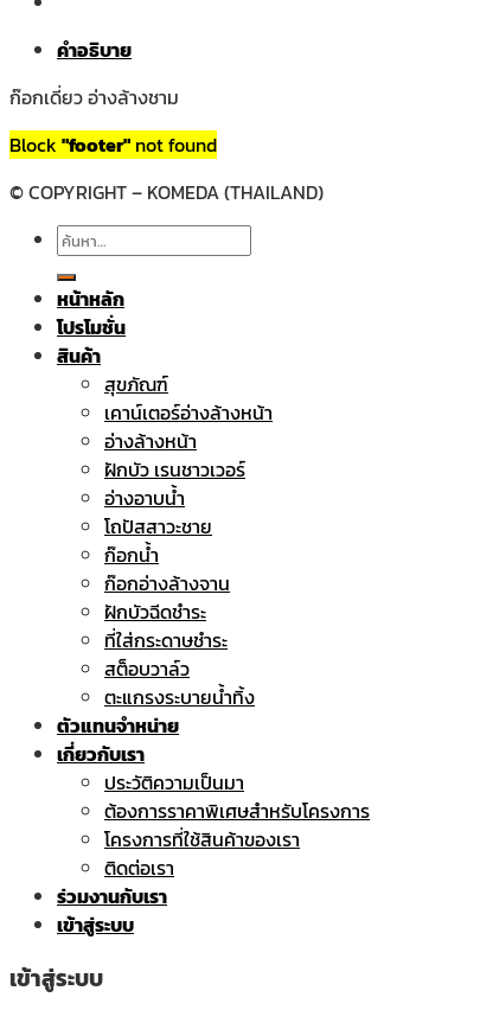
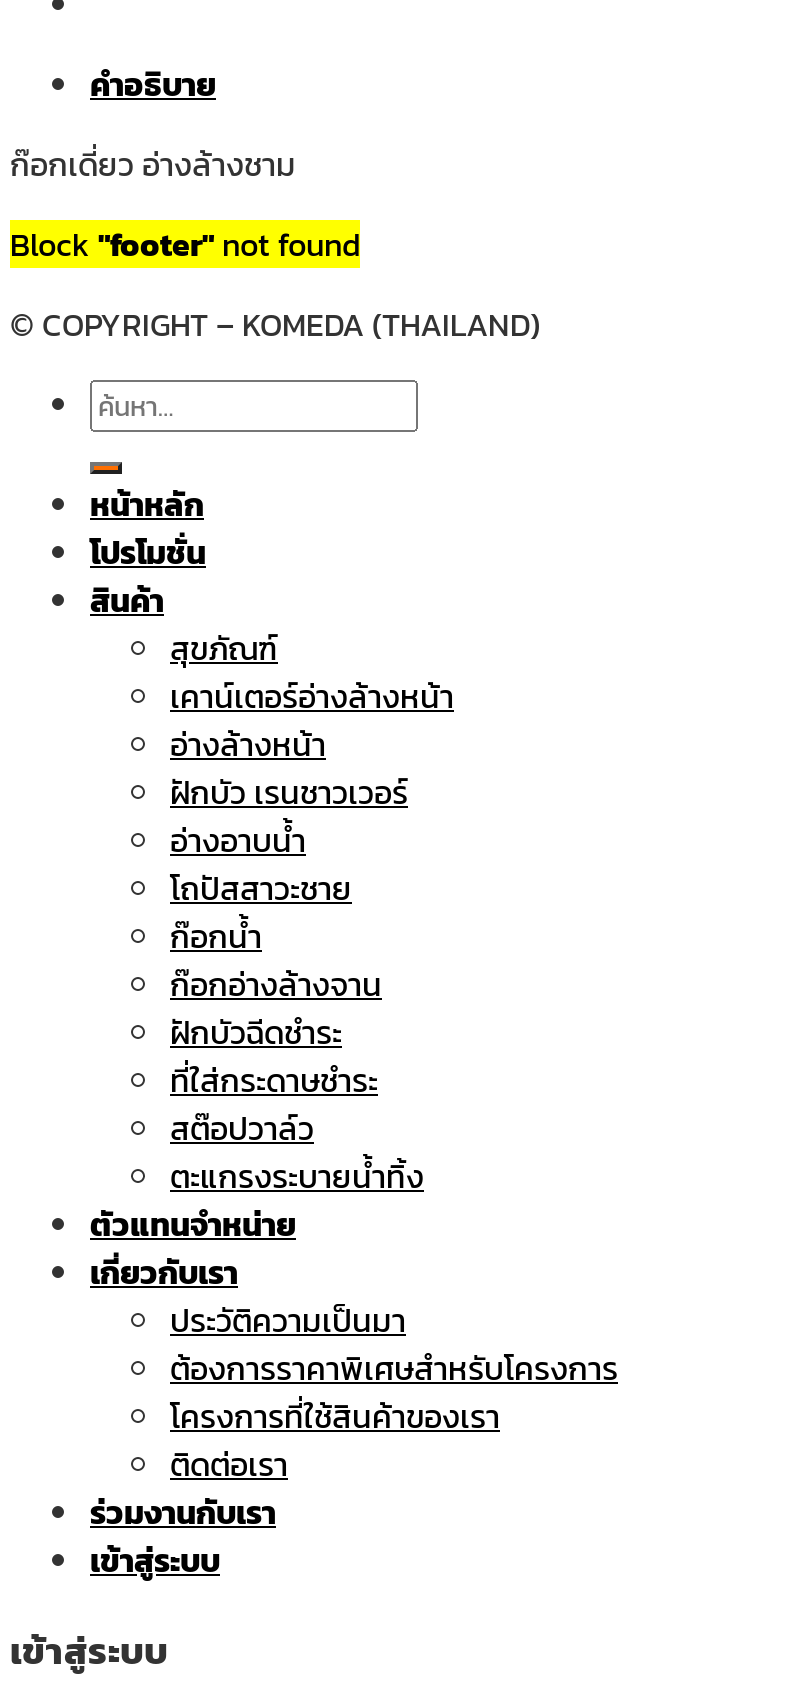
- สต็อบวาล์ว
+ สต๊อปวาล์ว
